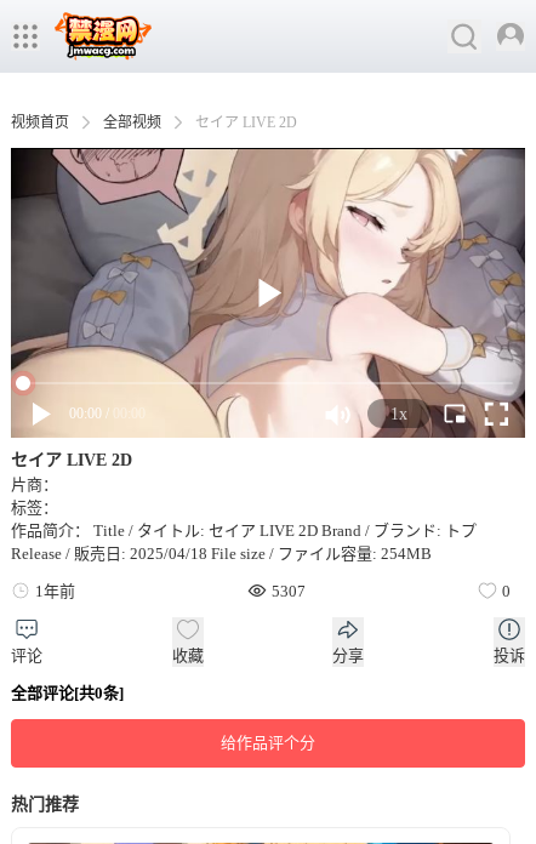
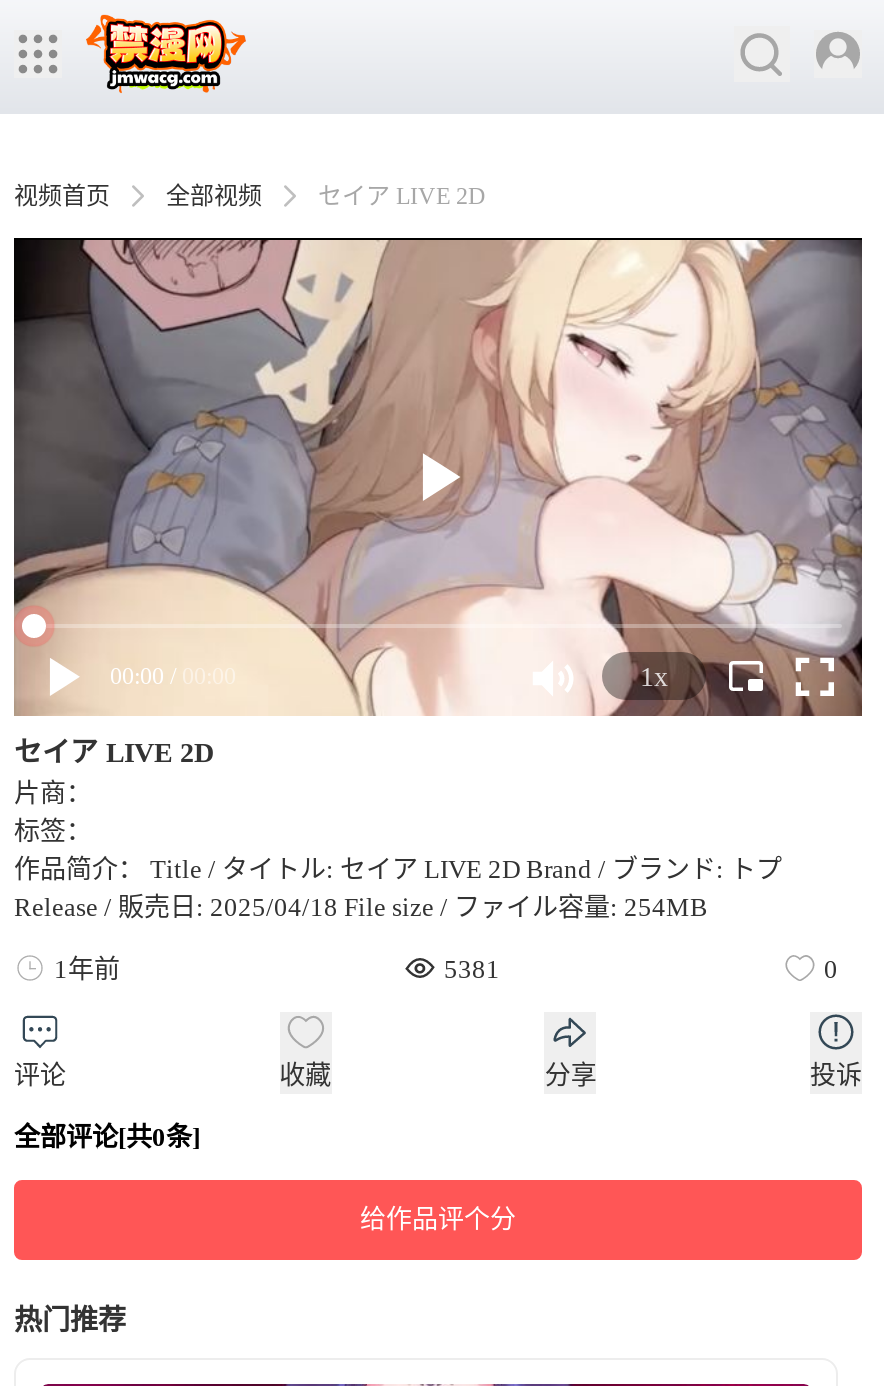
- 5307
+ 5381
